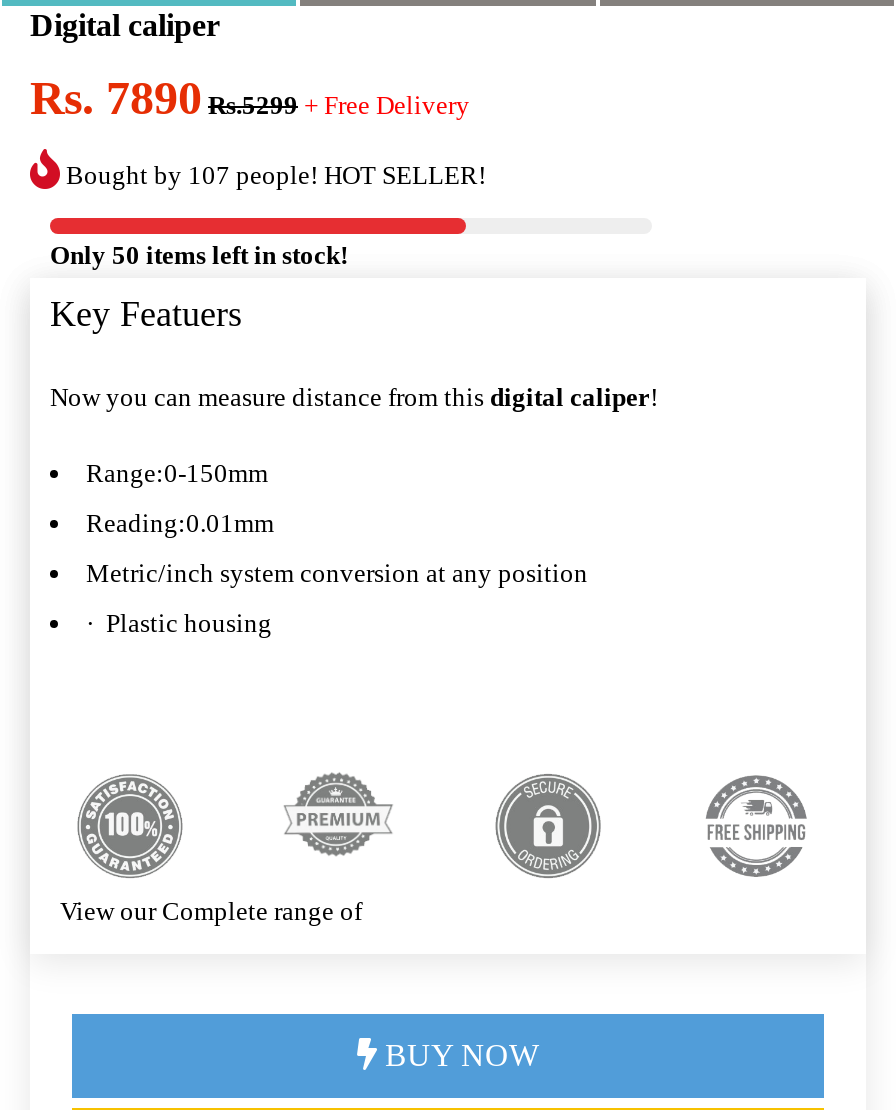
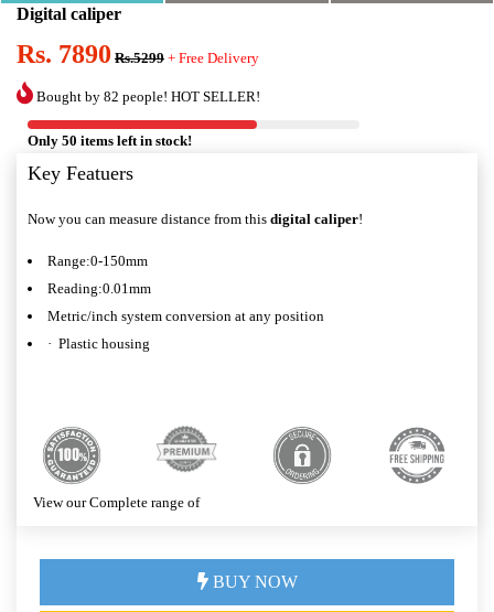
- Bought by 107 people! HOT SELLER!
+ Bought by 82 people! HOT SELLER!
